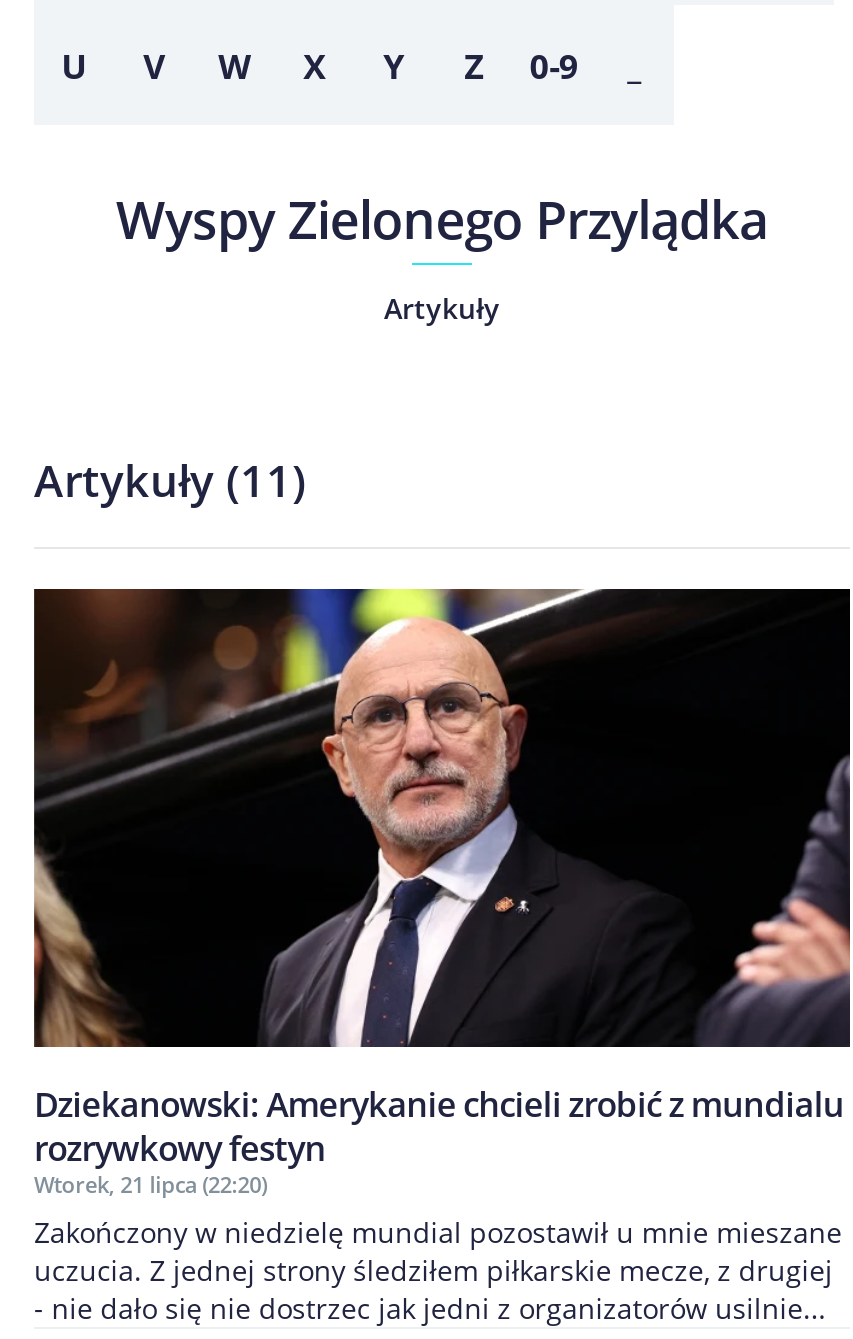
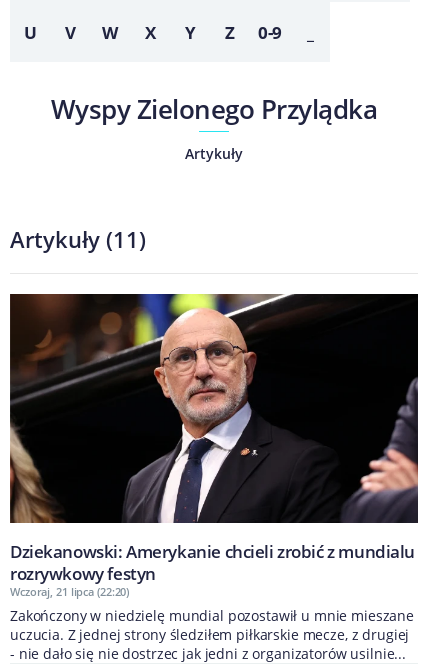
- Wtorek, 21 lipca (22:20)
+ Wczoraj, 21 lipca (22:20)
